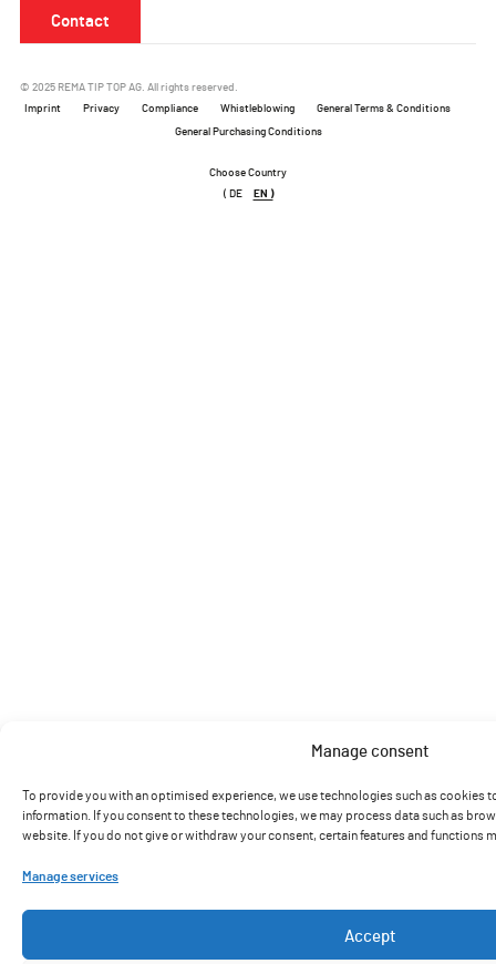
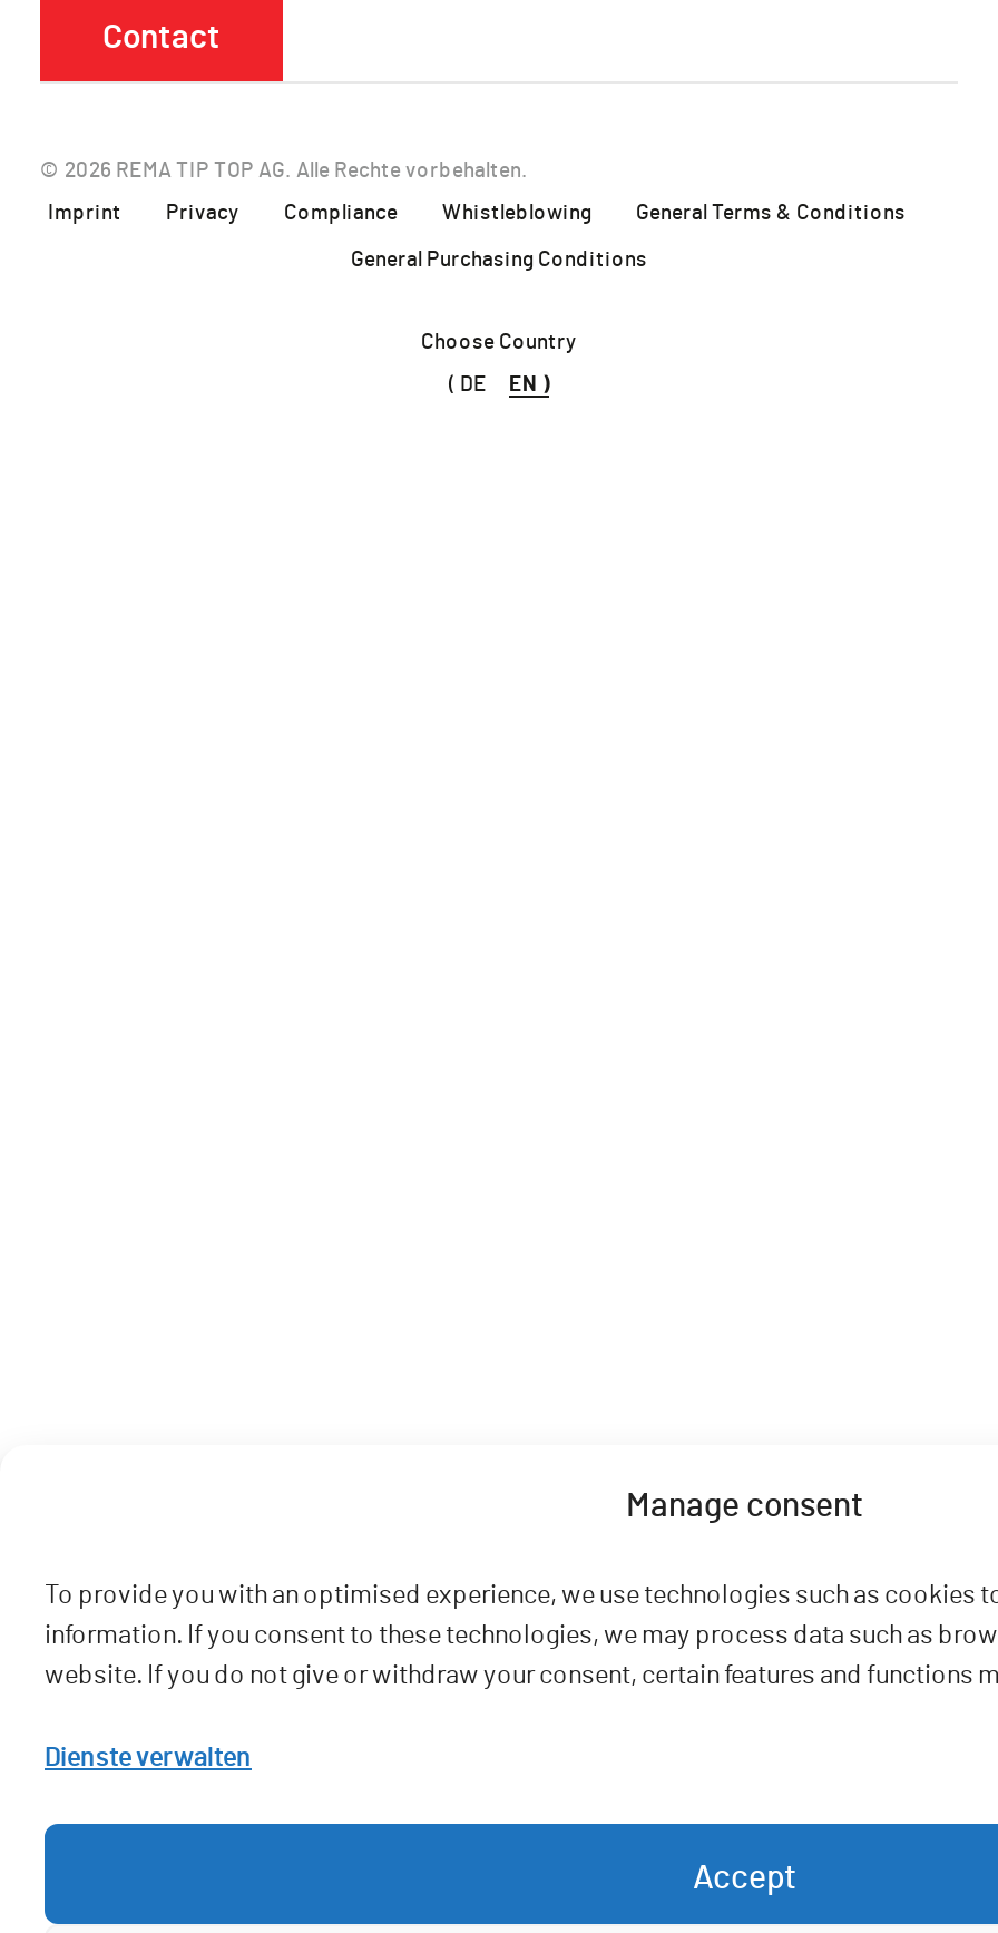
- © 2025 REMA TIP TOP AG. All rights reserved.
+ © 2026 REMA TIP TOP AG. Alle Rechte vorbehalten.

- Manage services
+ Dienste verwalten
